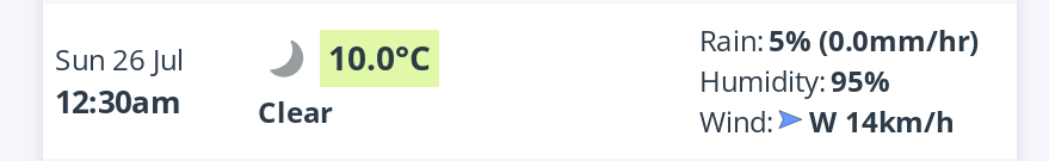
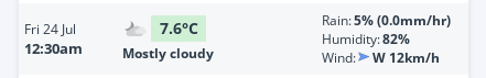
- Sun 26 Jul
+ Fri 24 Jul

- 10.0°C
- Clear
+ 7.6°C
+ Mostly cloudy

- Humidity: 95%
+ Humidity: 82%

- Wind: W 14km/h
+ Wind: W 12km/h
